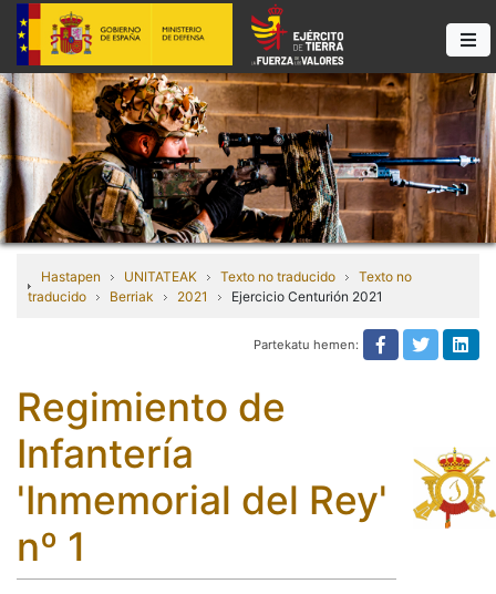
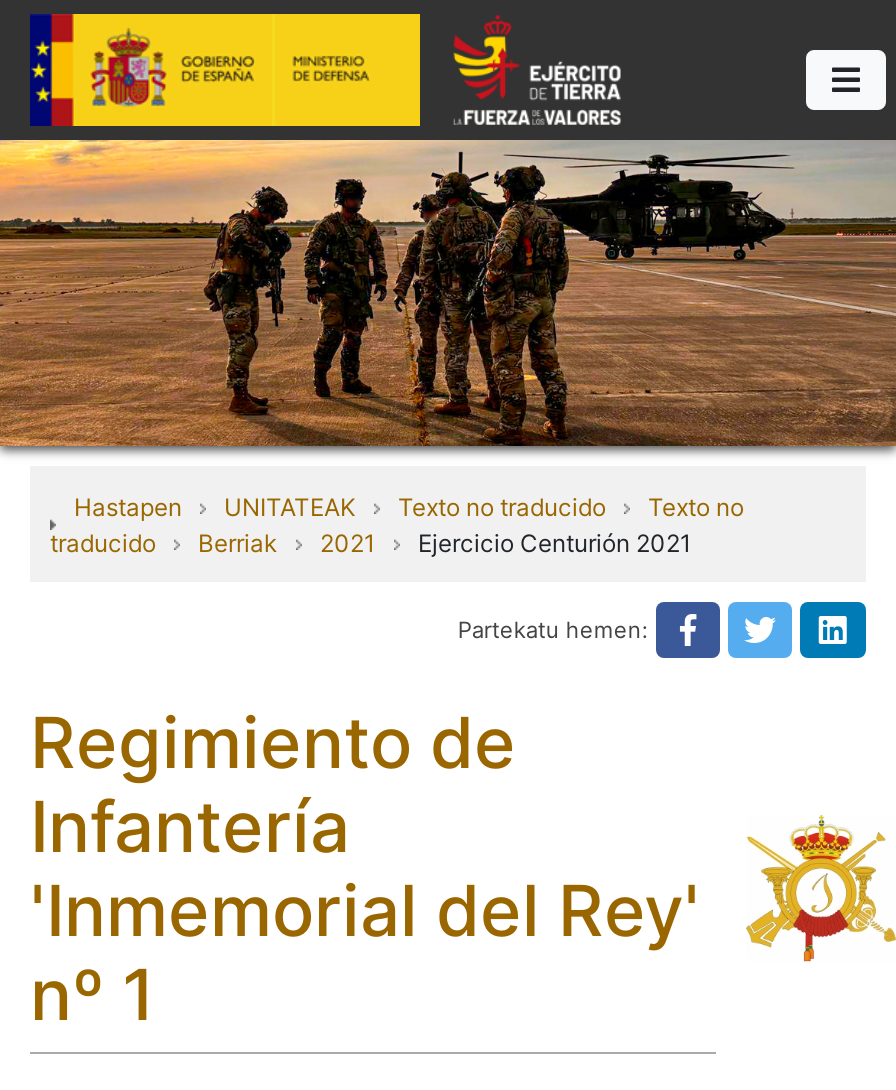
- [image]
+ [image]
